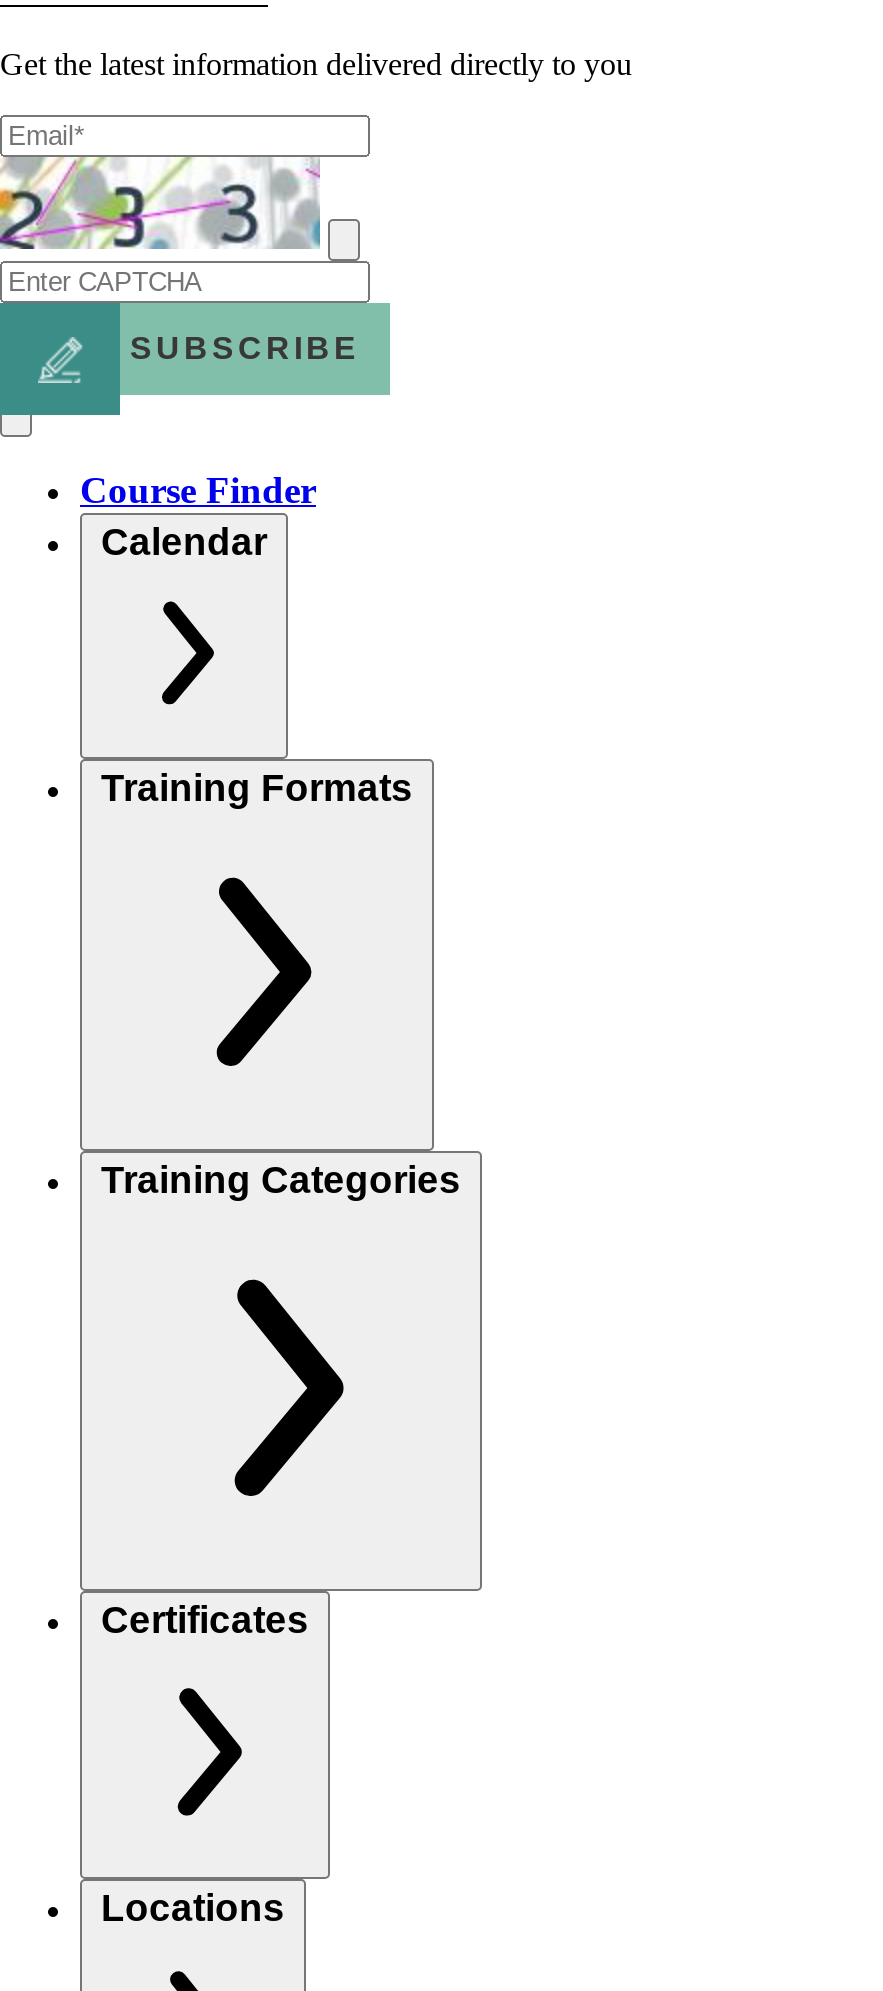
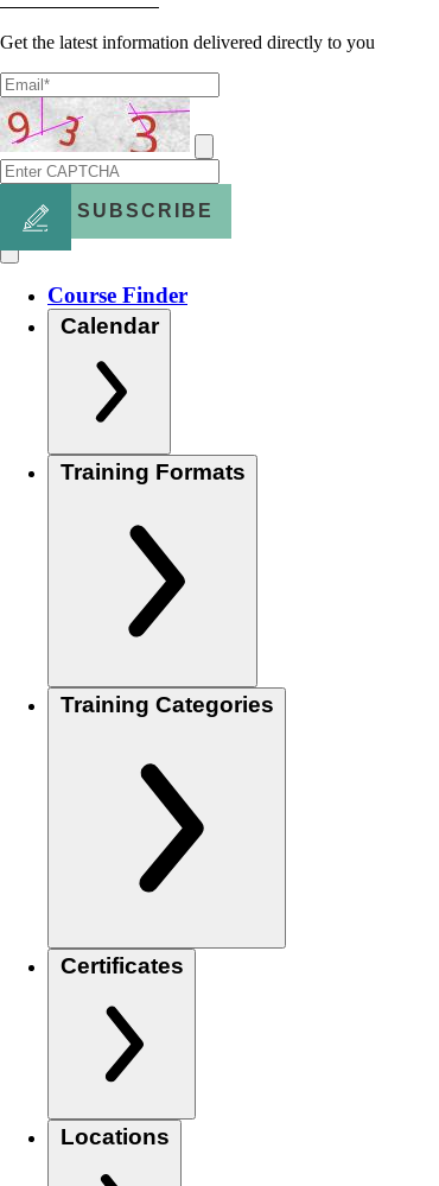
- [image]
+ [image]
